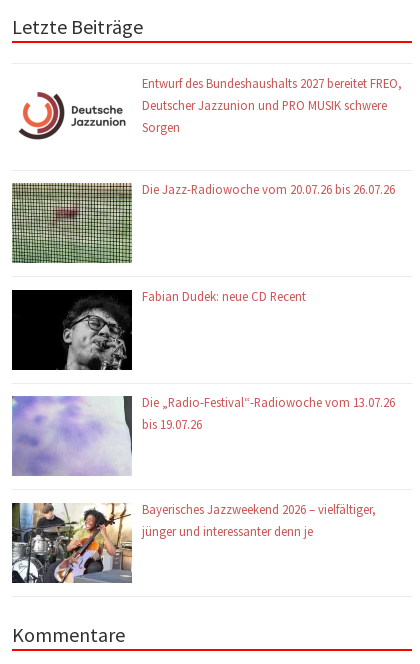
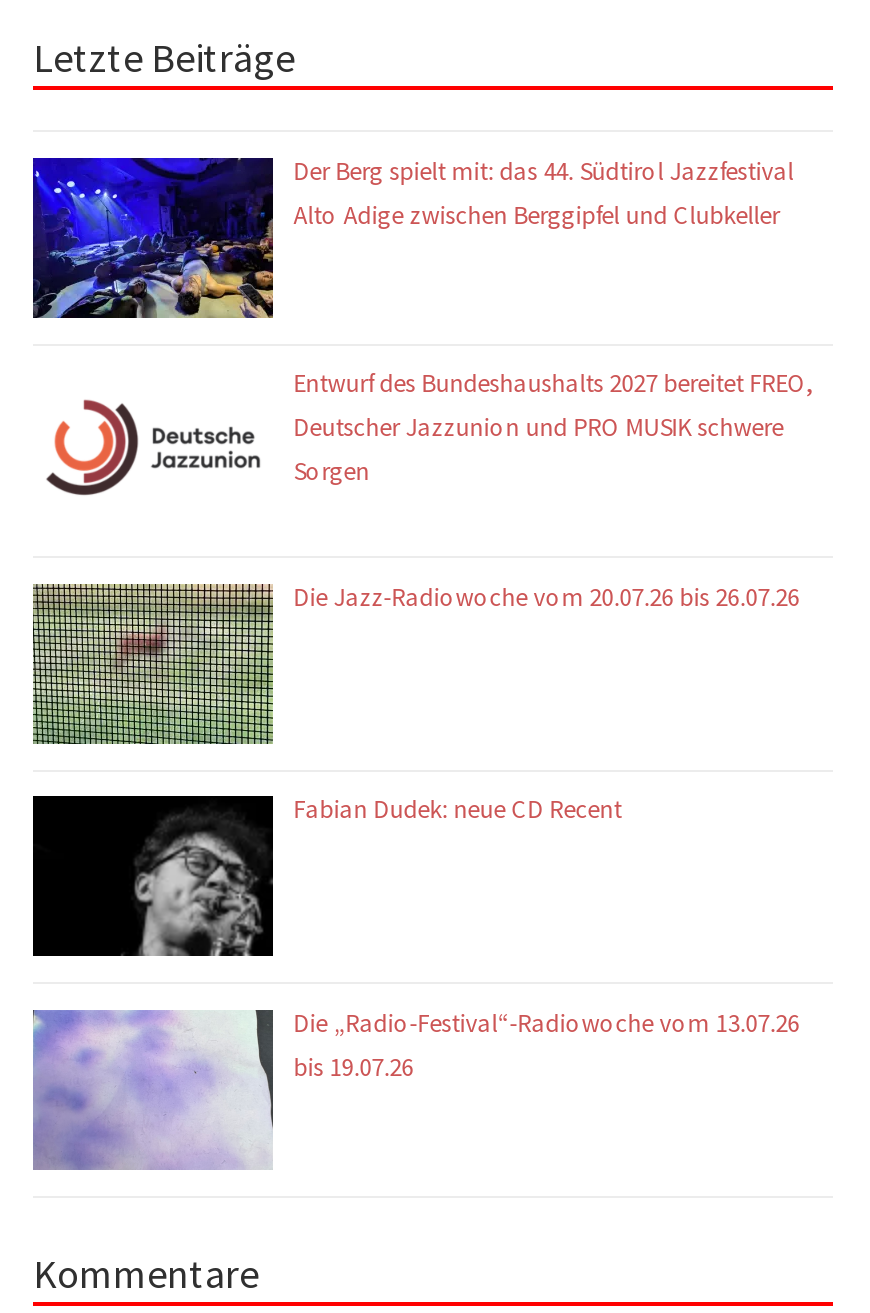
+ [image]
+ Der Berg spielt mit: das 44. Südtirol Jazzfestival
+ Alto Adige zwischen Berggipfel und Clubkeller

moved down: [image] | Entwurf des Bundeshaushalts 2027 bereitet FREO, | Deutscher Jazzunion und PRO MUSIK schwere | Sorgen | Die Jazz-Radiowoche vom 20.07.26 bis 26.07.26 | Fabian Dudek: neue CD Recent | Die „Radio-Festival“-Radiowoche vom 13.07.26 | bis 19.07.26

moved down: [image]

- [image]
- Bayerisches Jazzweekend 2026 – vielfältiger,
- jünger und interessanter denn je
